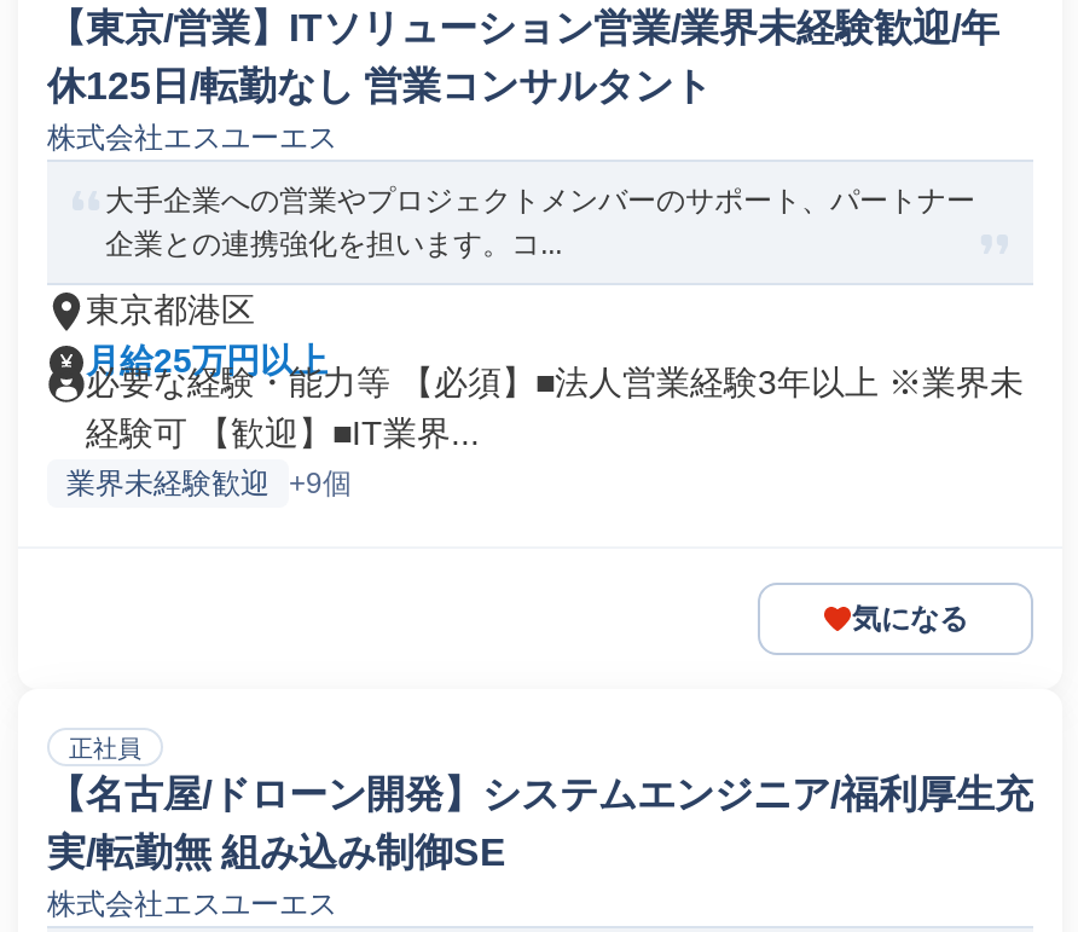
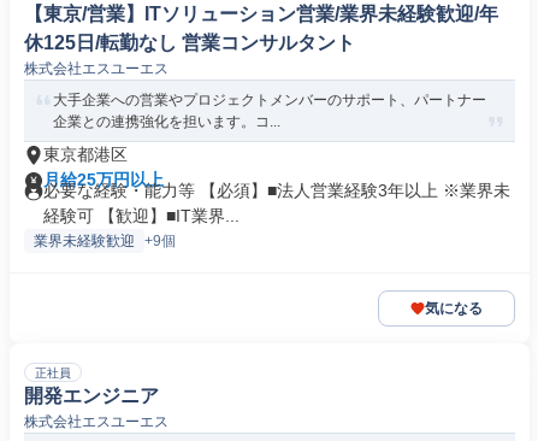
- 【名古屋/ドローン開発】システムエンジニア/福利厚生充
- 実/転勤無 組み込み制御SE
+ 開発エンジニア
